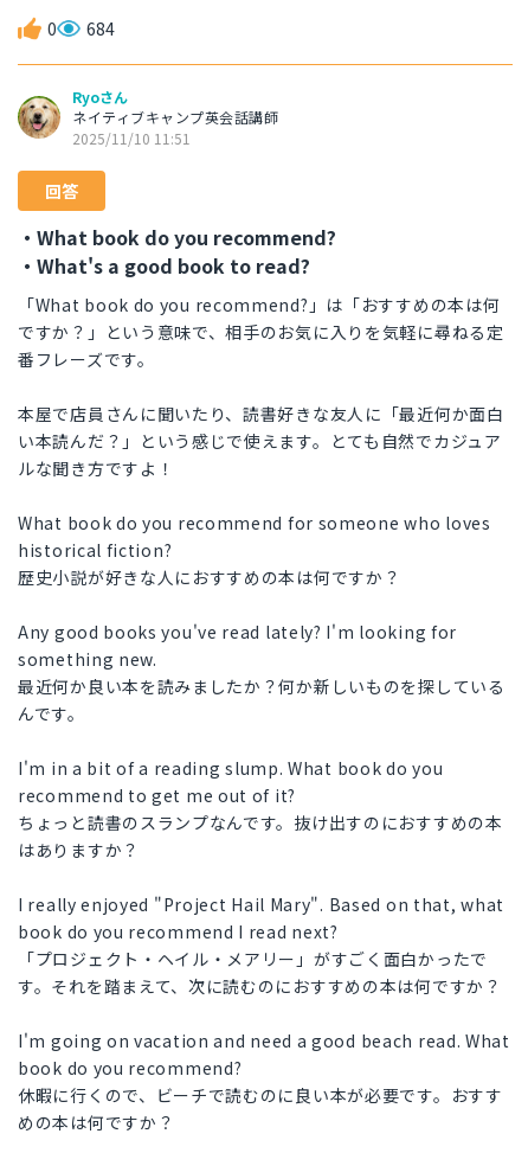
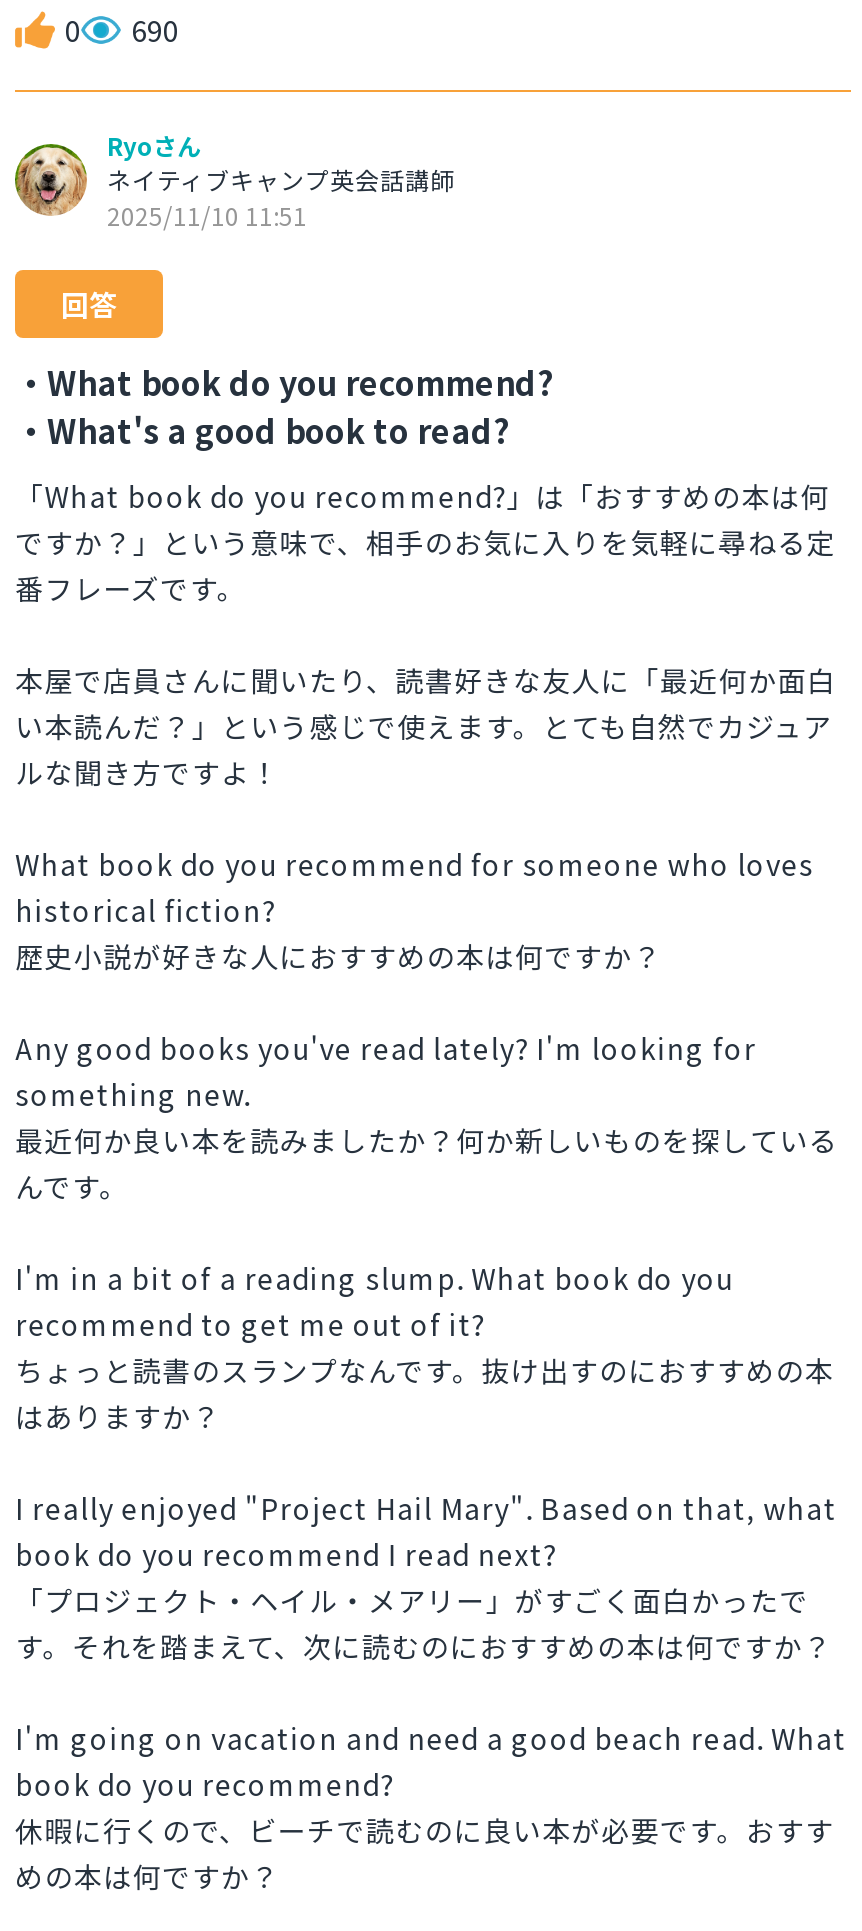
- 0 684
+ 0 690
